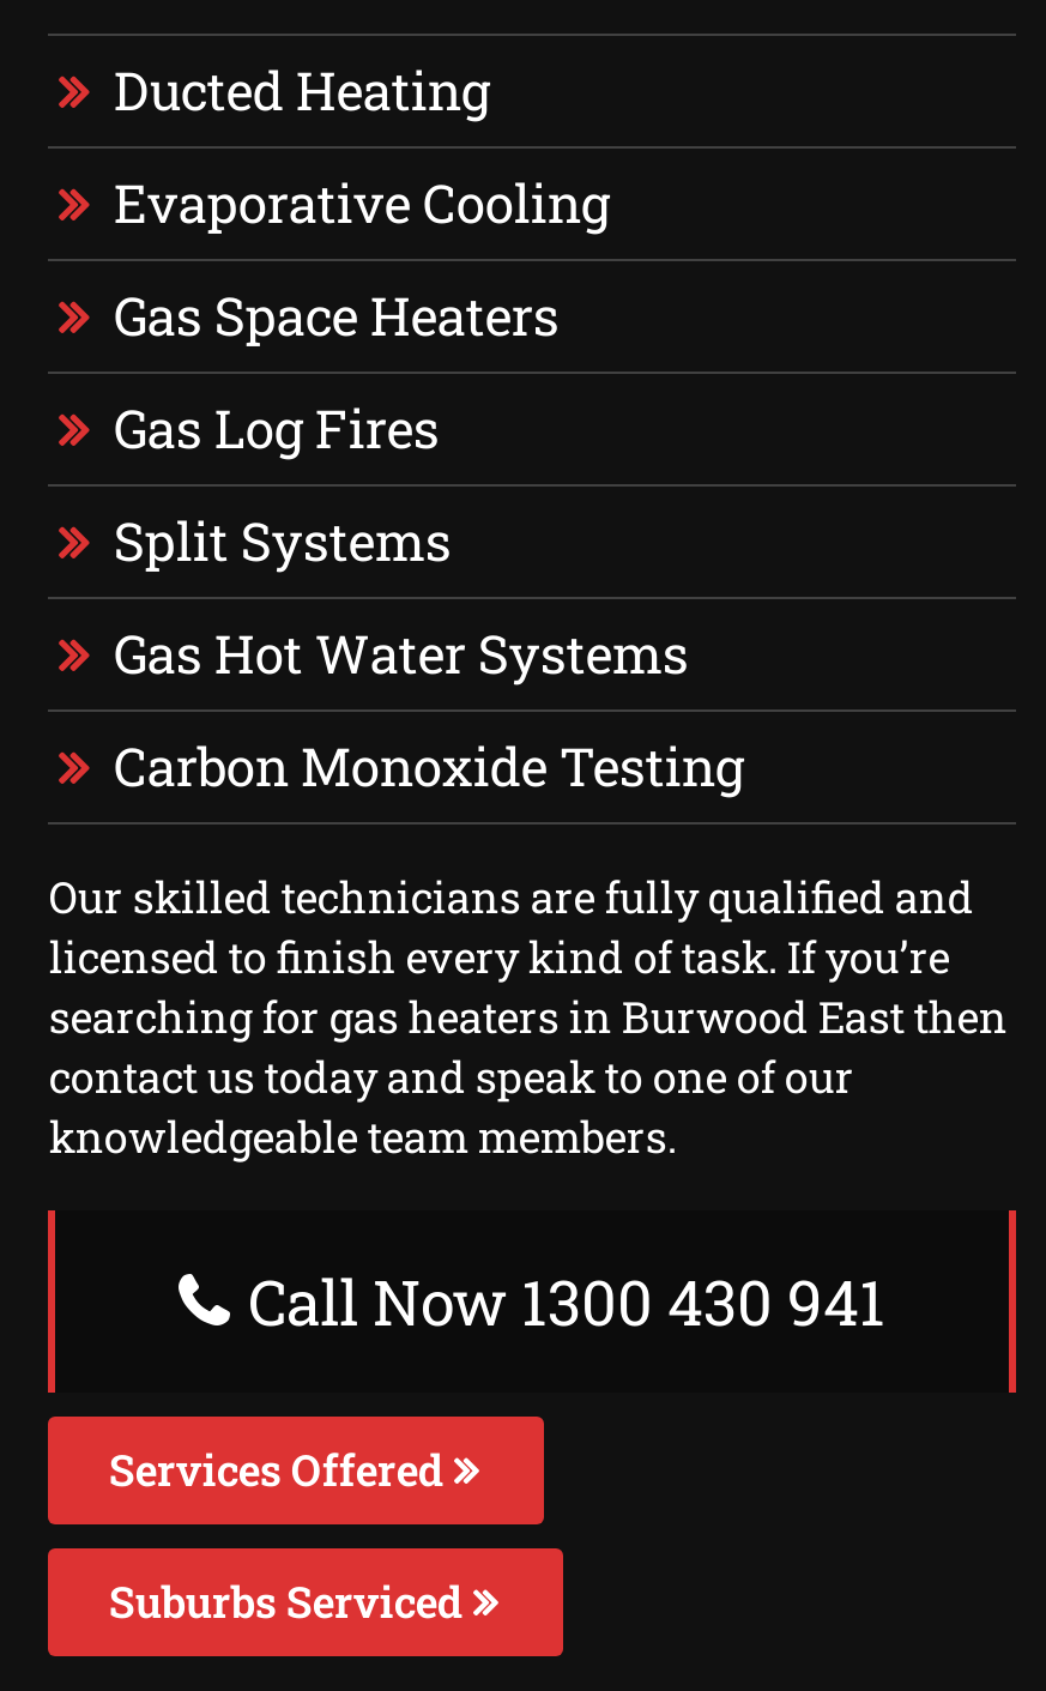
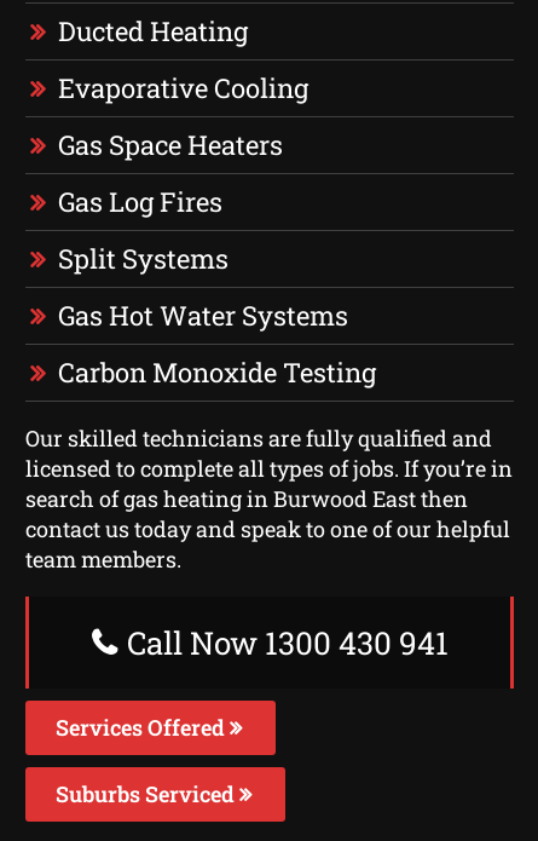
- licensed to finish every kind of task. If you’re
- searching for gas heaters in Burwood East then
- contact us today and speak to one of our
- knowledgeable team members.
+ licensed to complete all types of jobs. If you’re in
+ search of gas heating in Burwood East then
+ contact us today and speak to one of our helpful
+ team members.
